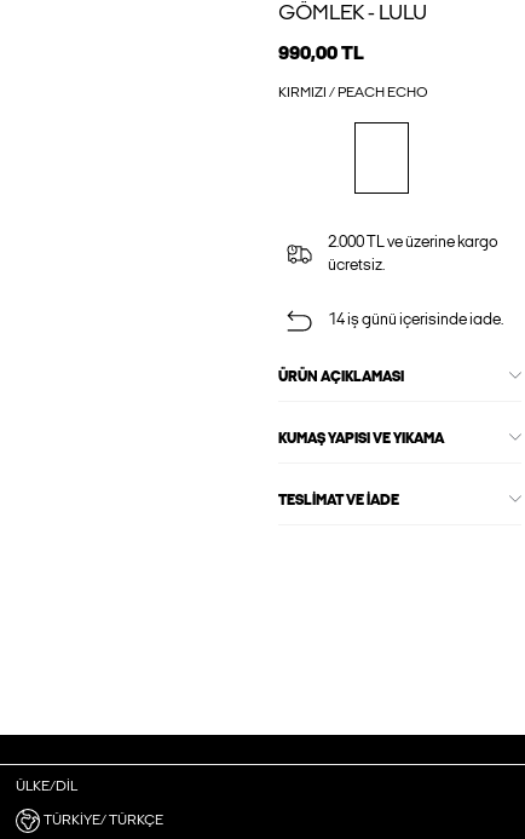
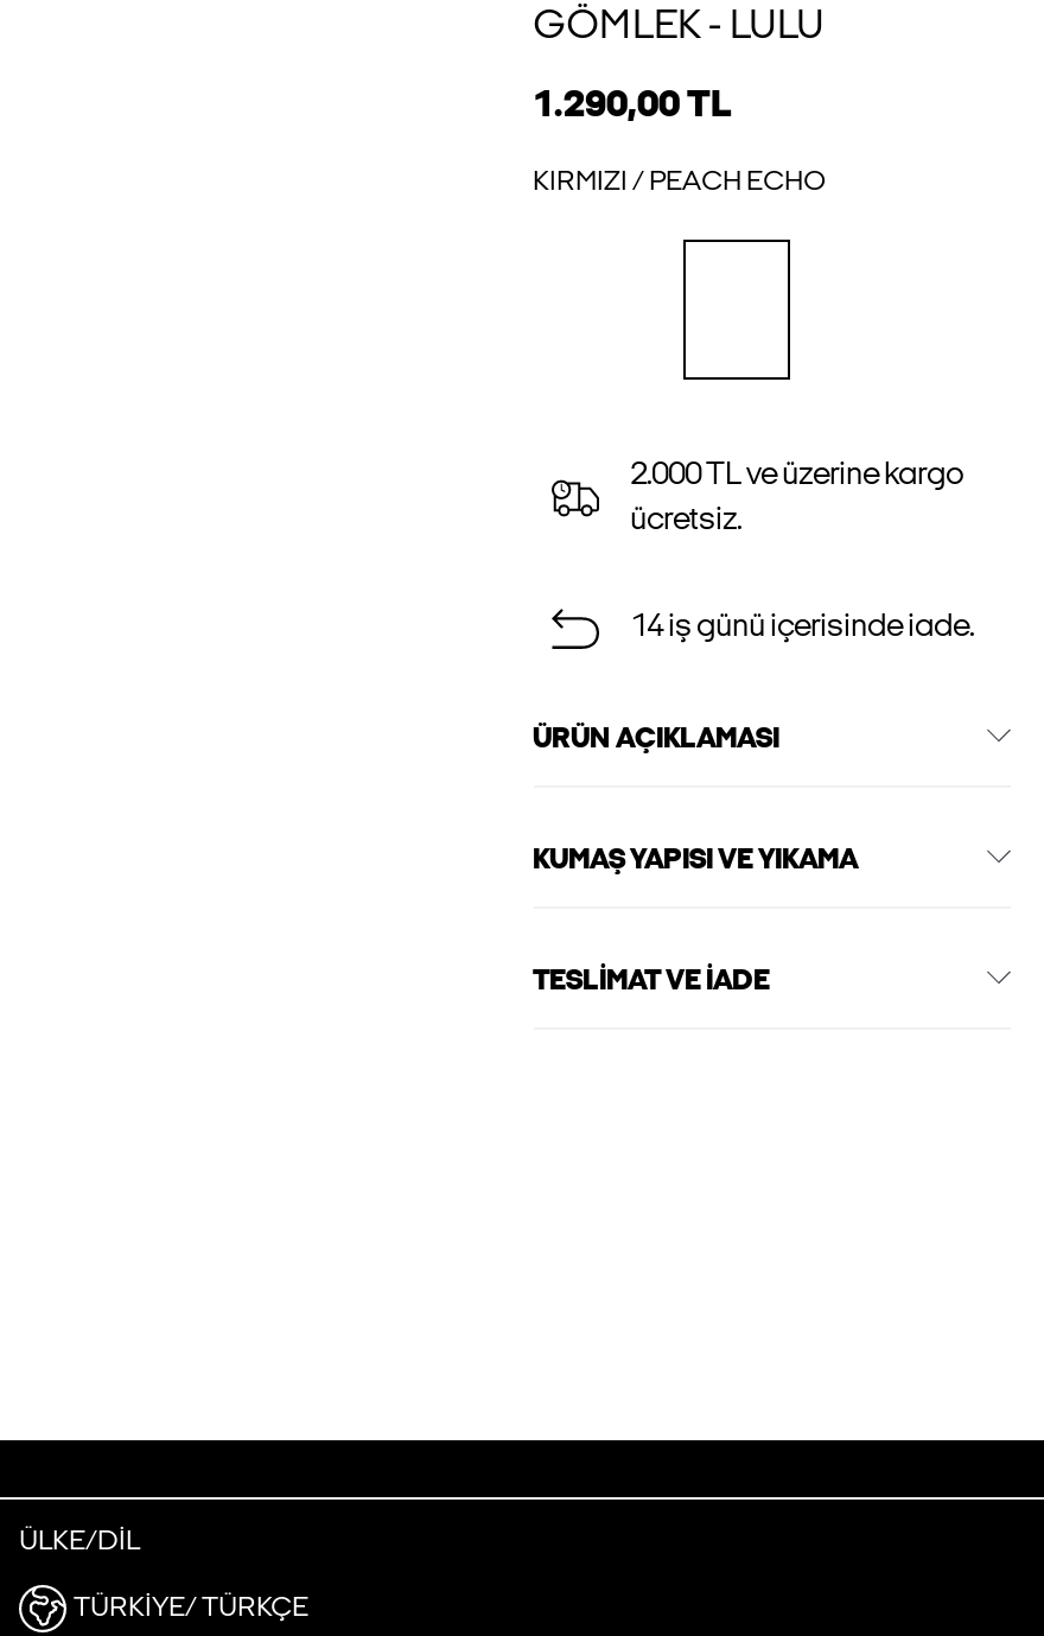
- 990,00 TL
+ 1.290,00 TL
